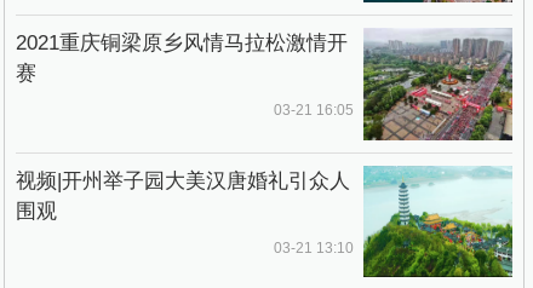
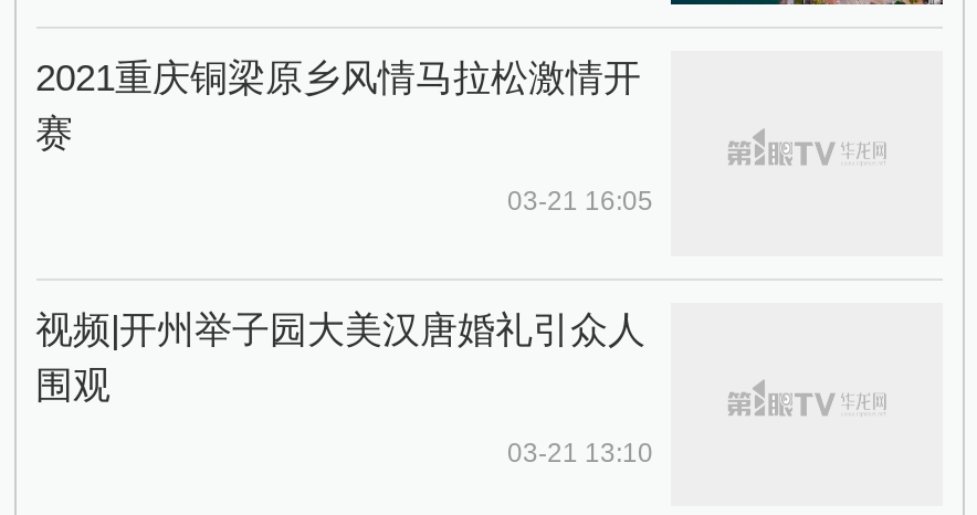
- [image]

- [image]
